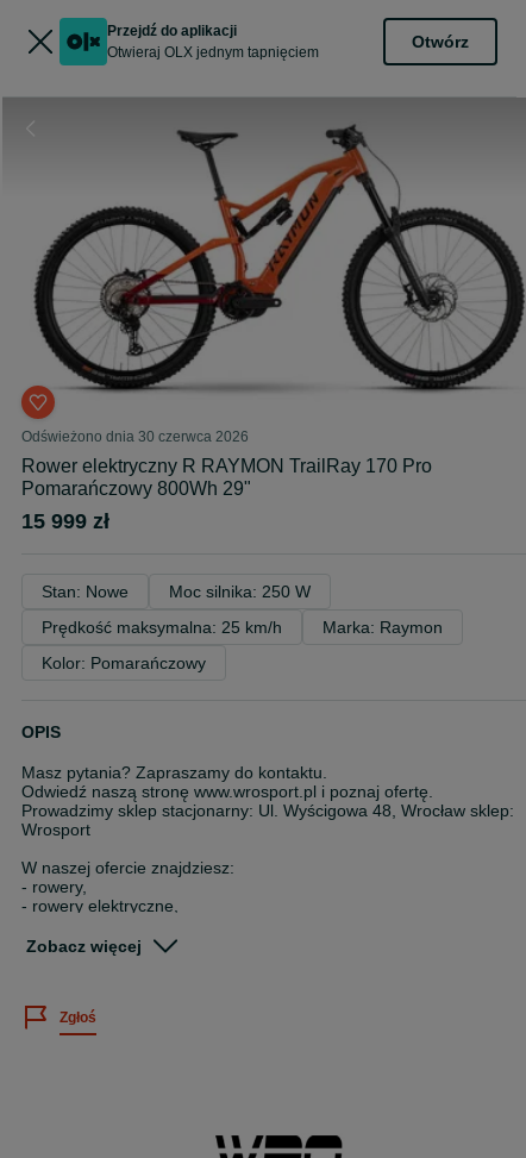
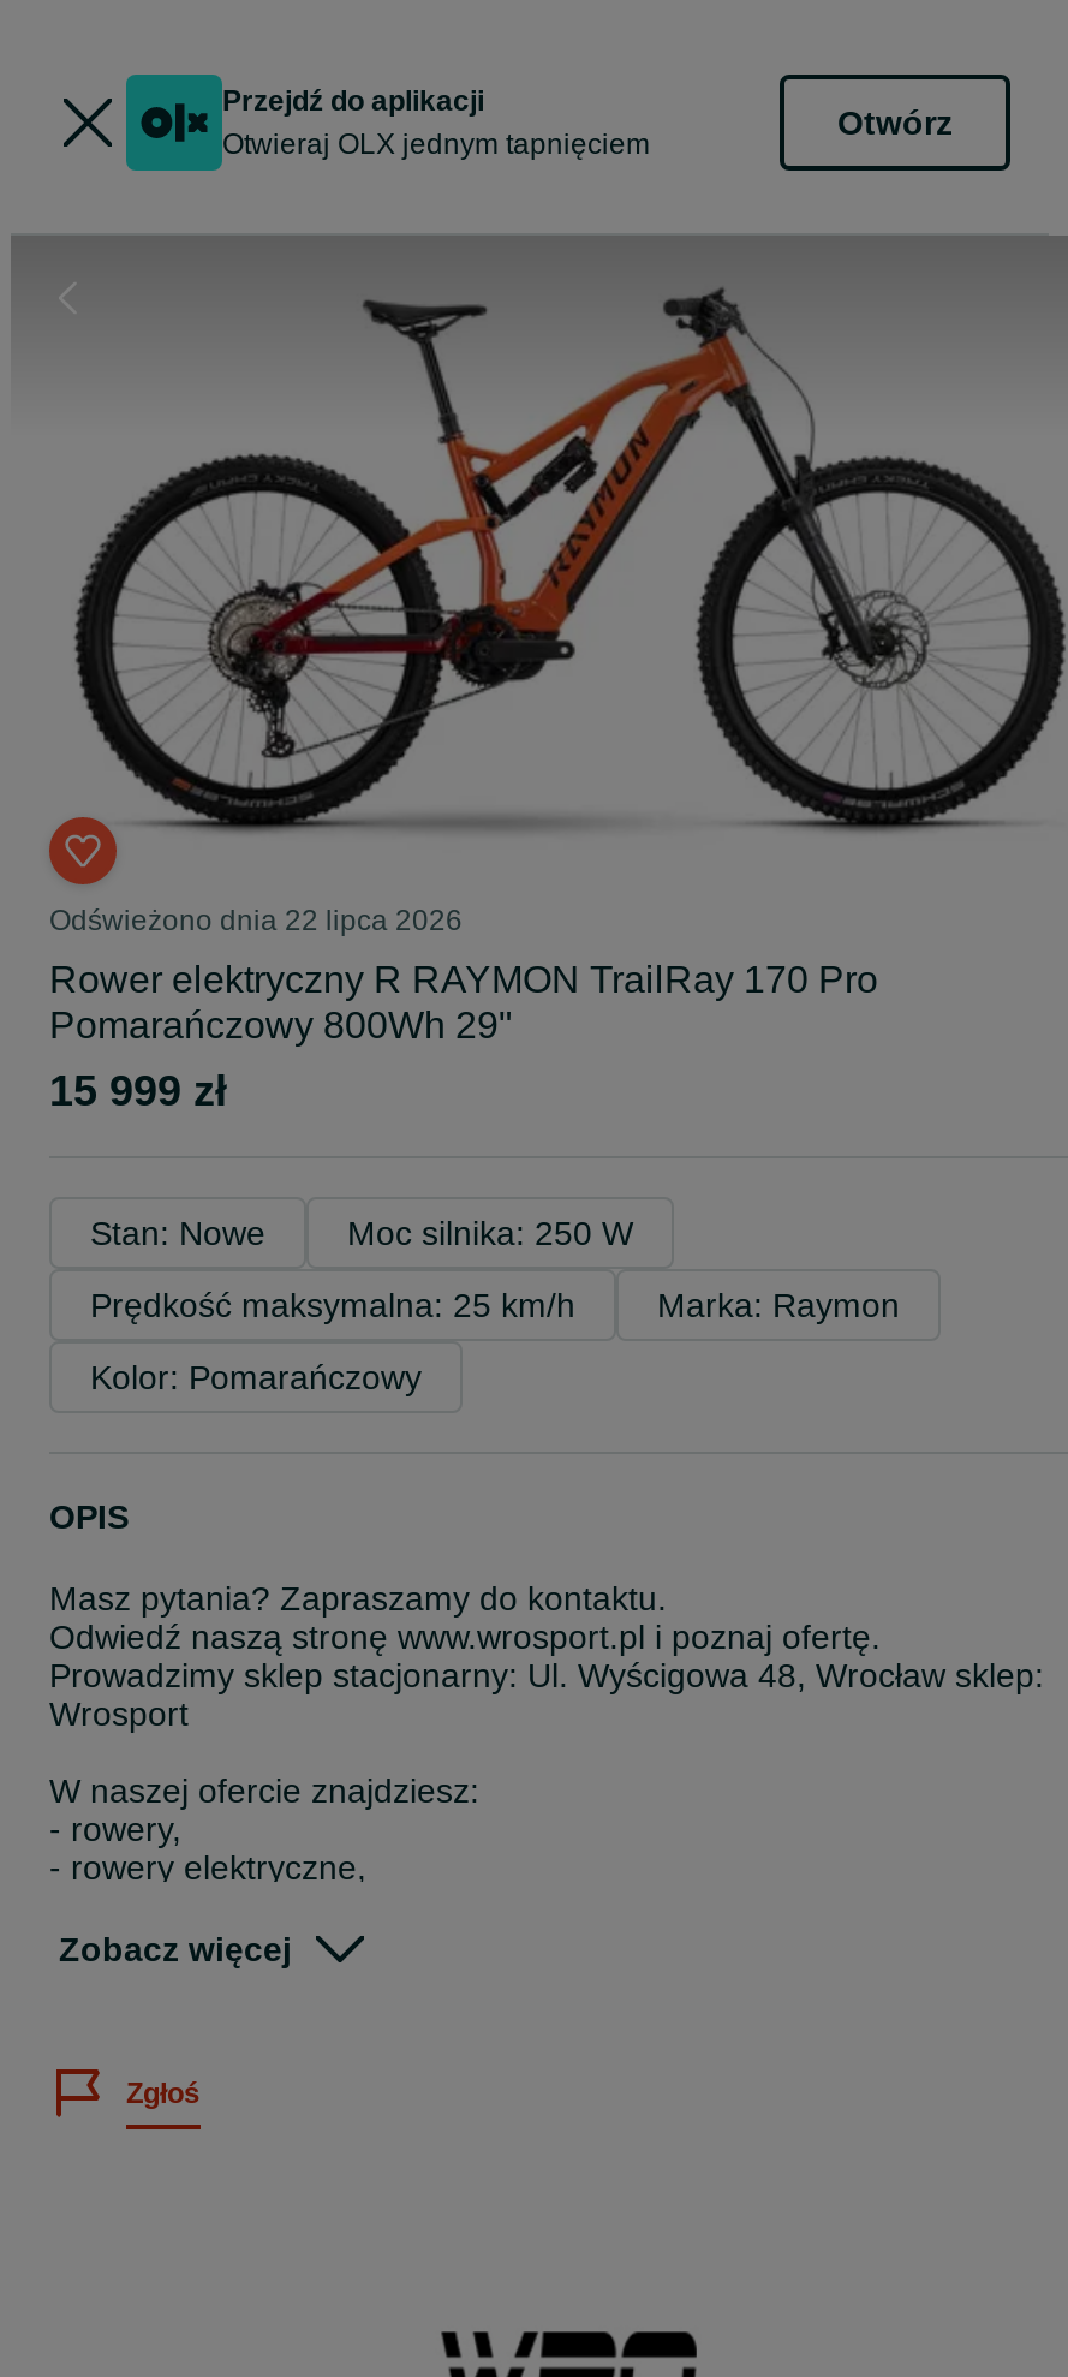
- Odświeżono dnia 30 czerwca 2026
+ Odświeżono dnia 22 lipca 2026
